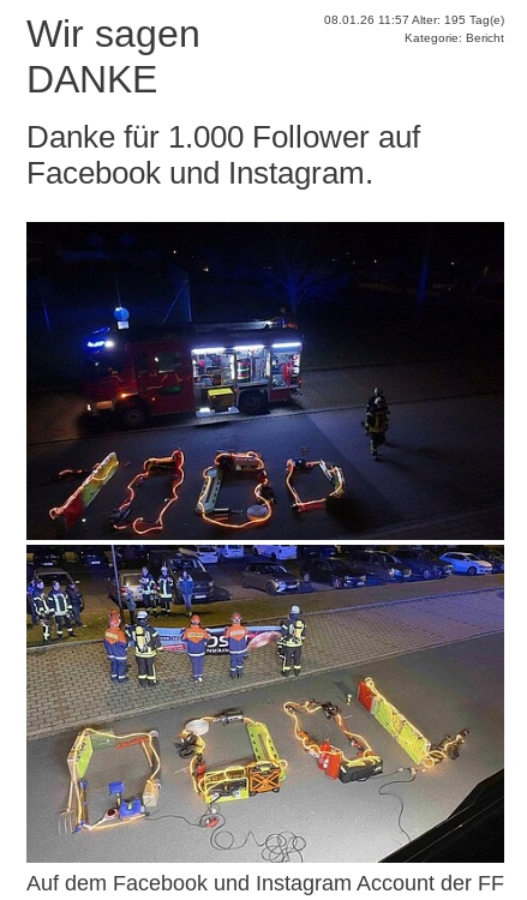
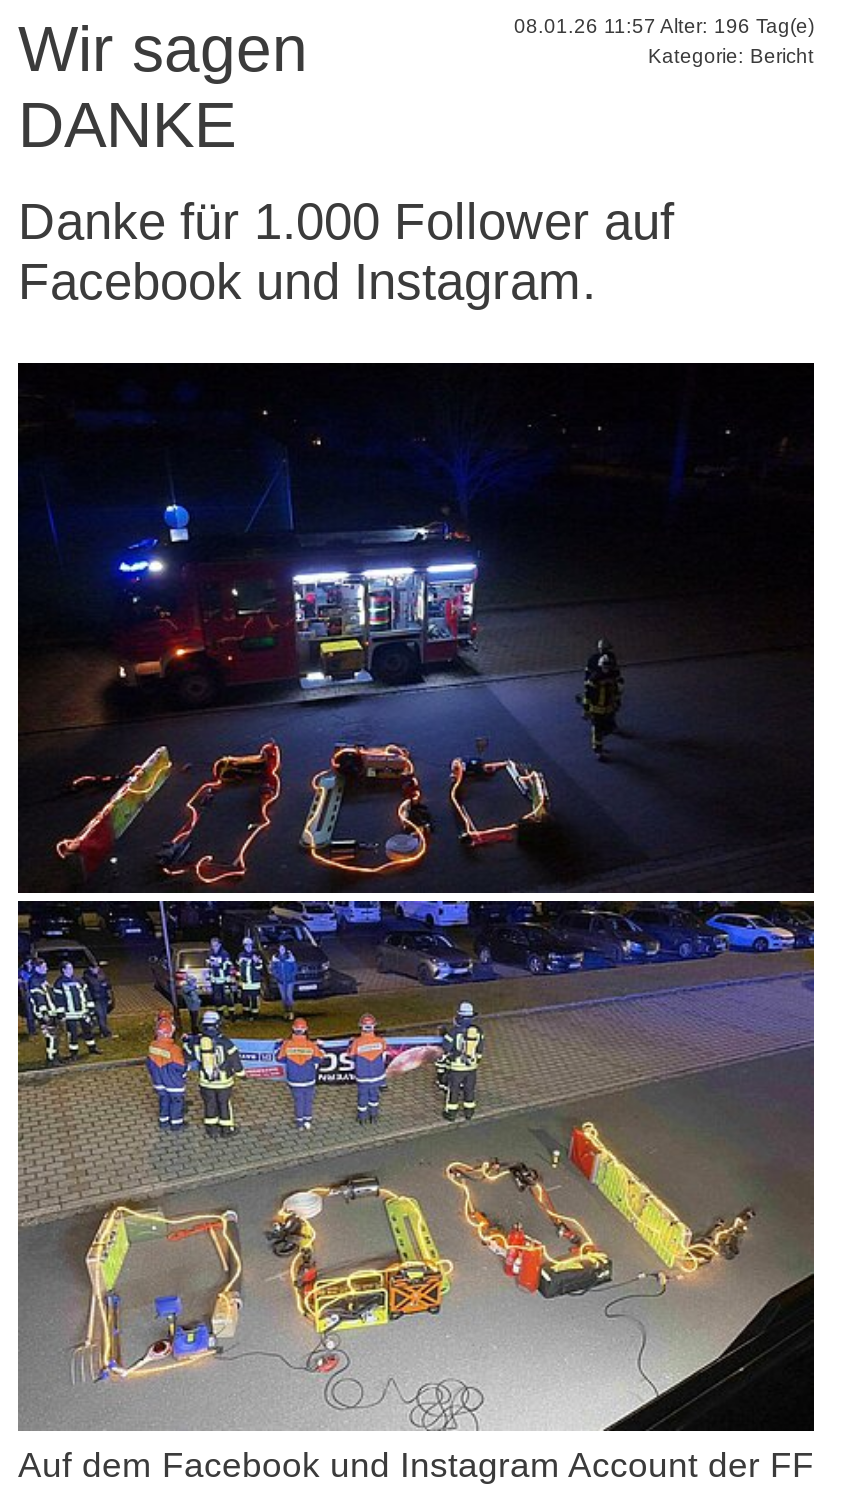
- 08.01.26 11:57 Alter: 195 Tag(e)
+ 08.01.26 11:57 Alter: 196 Tag(e)
